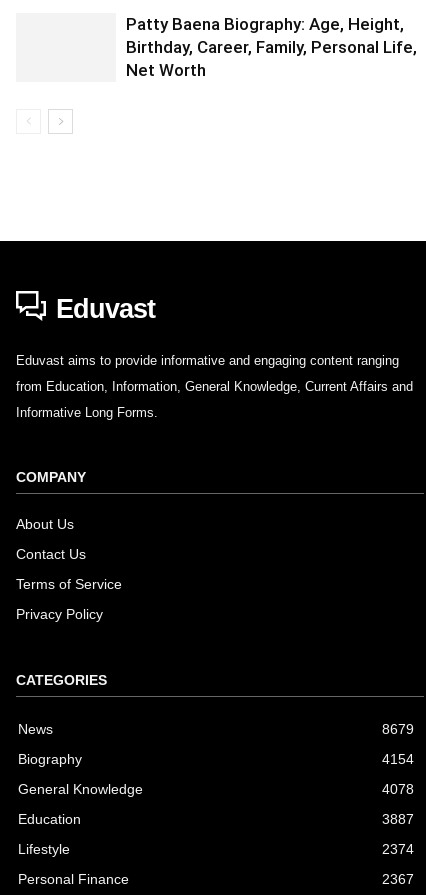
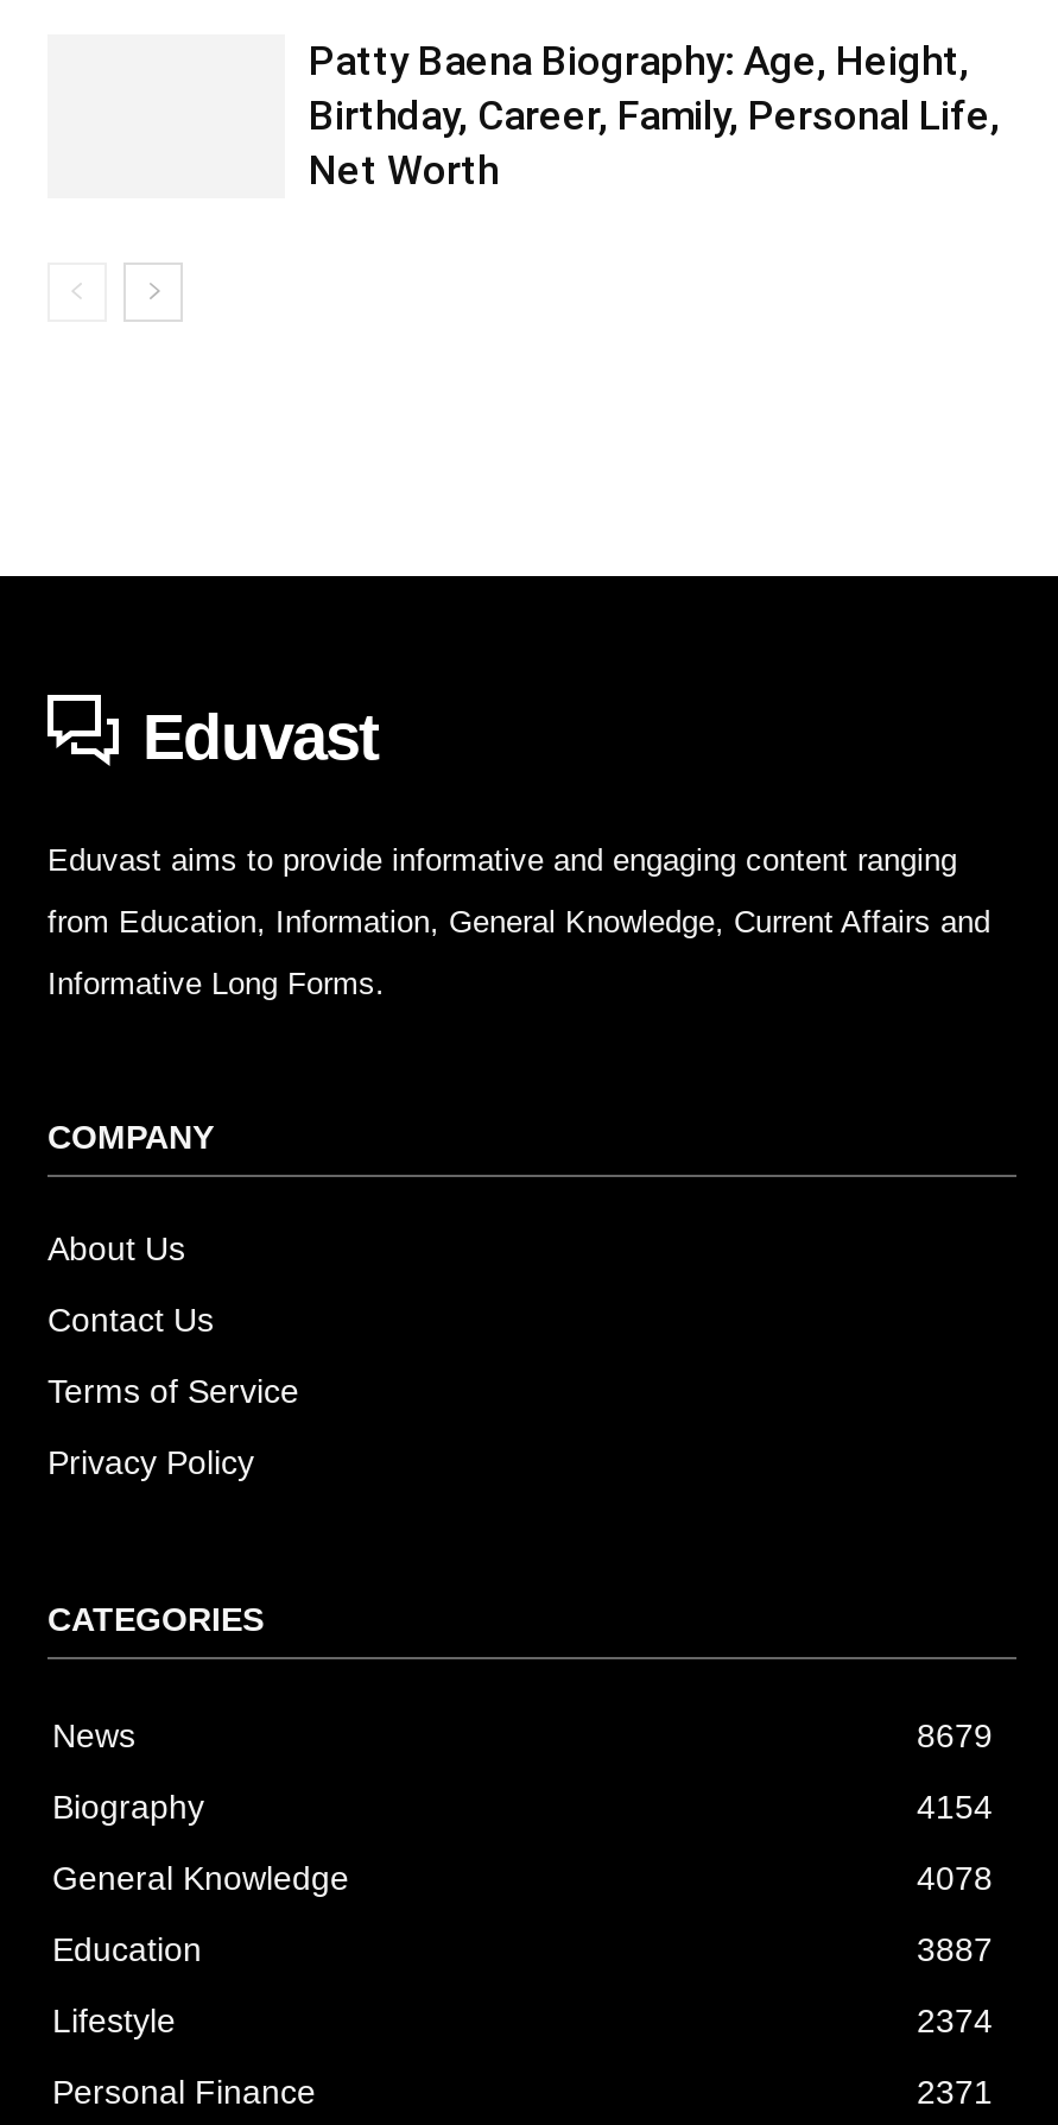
- 2367
+ 2371
